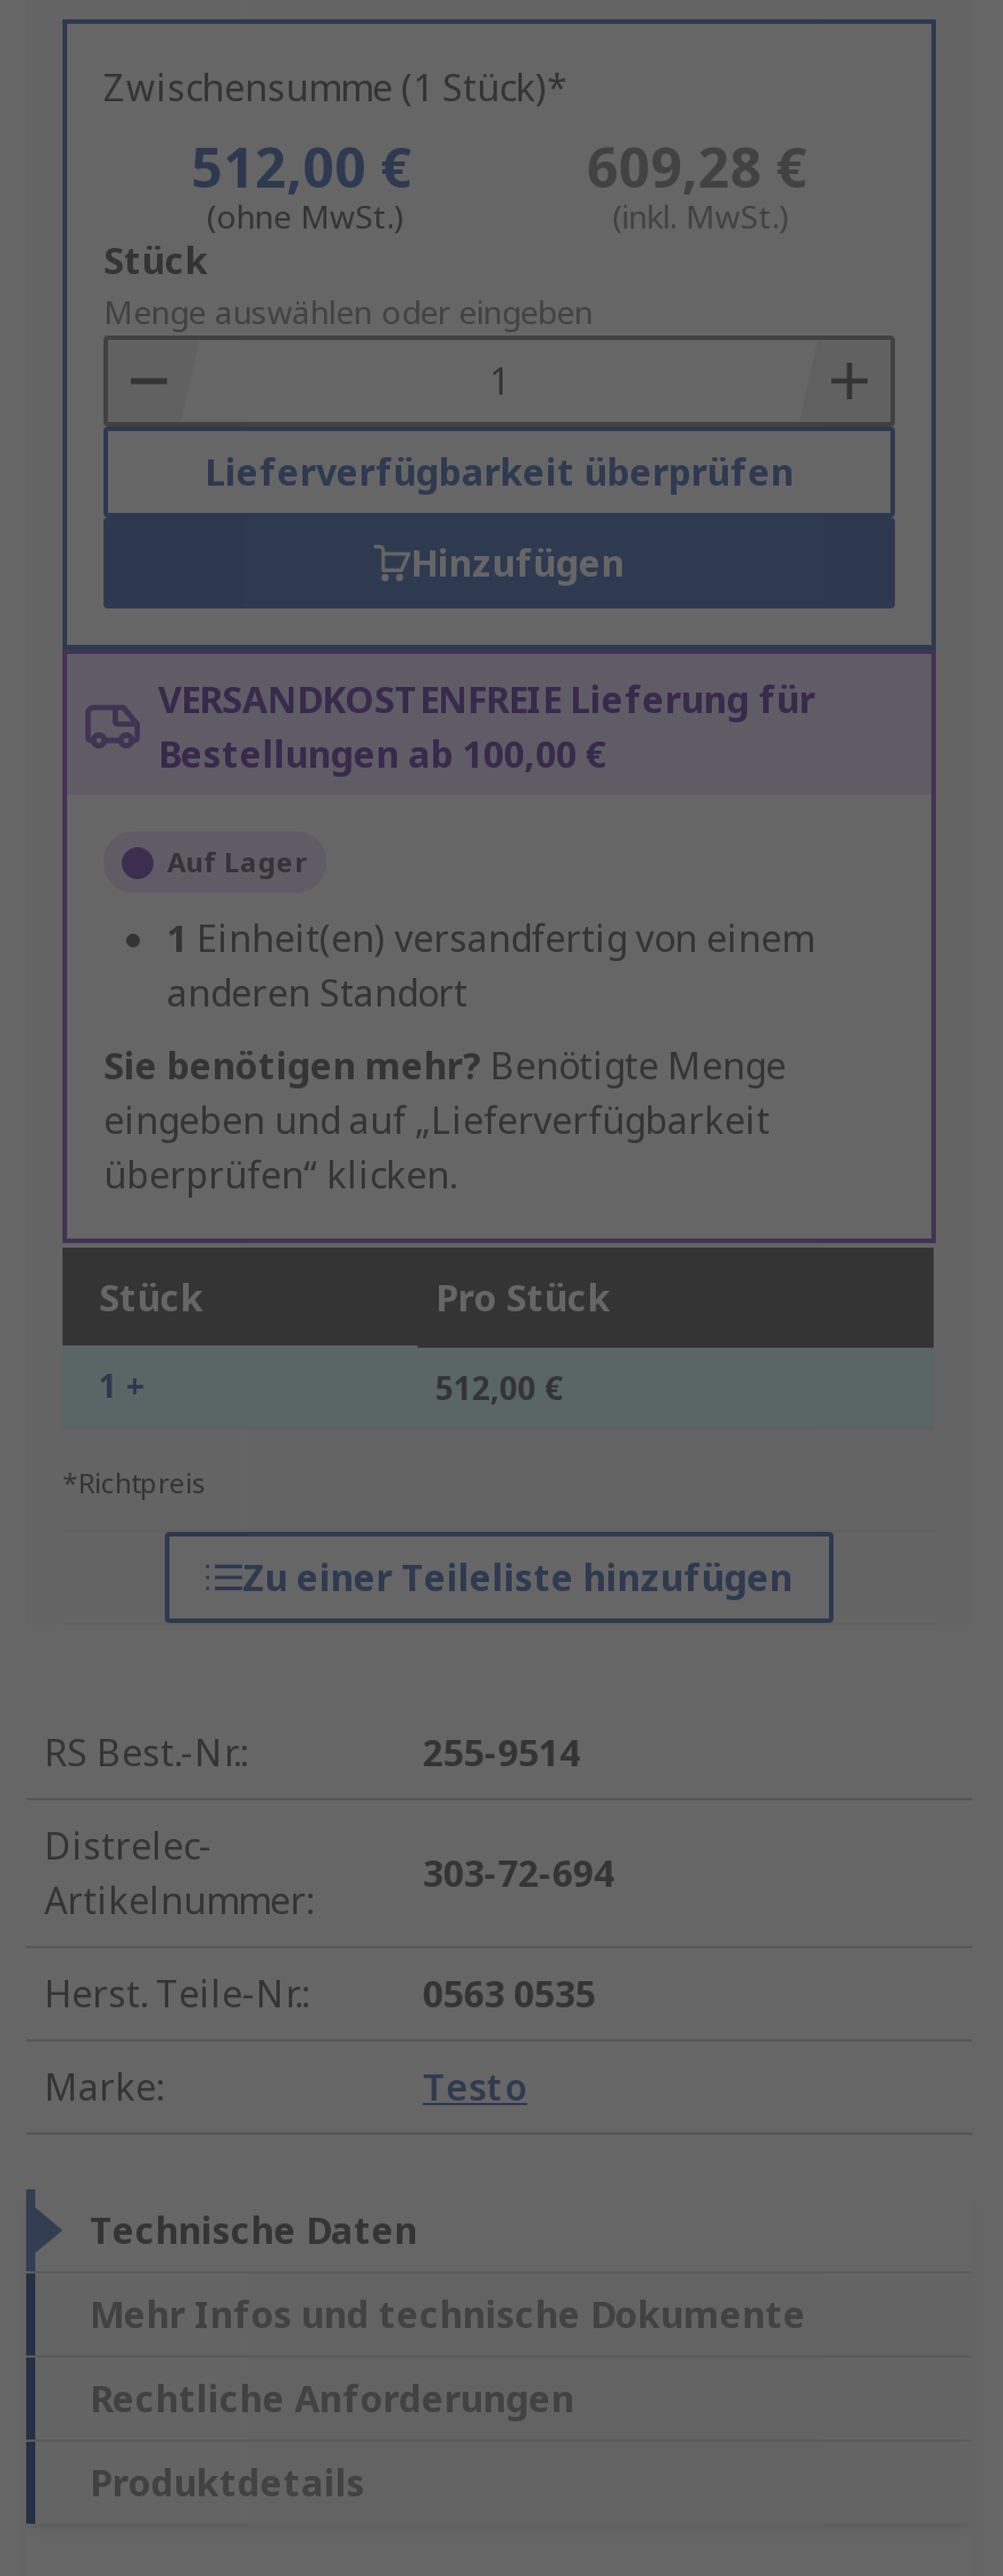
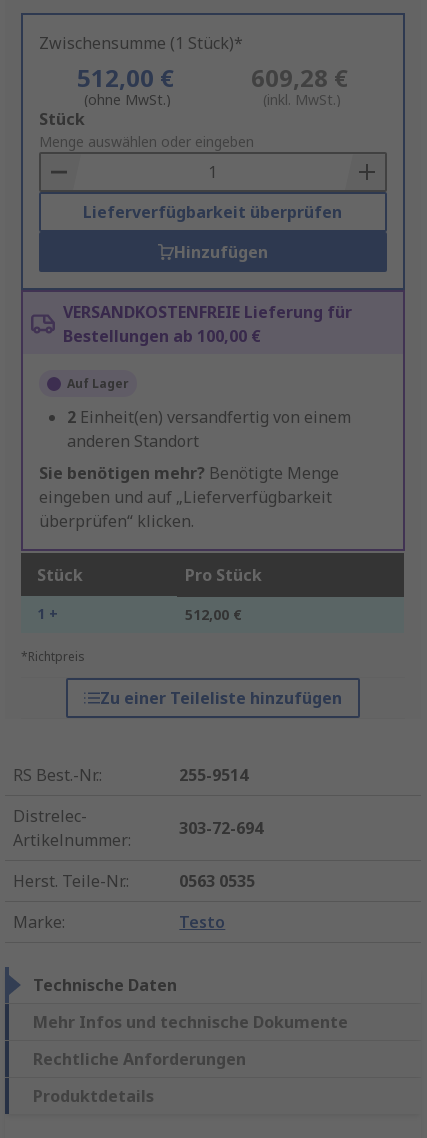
- 1 Einheit(en) versandfertig von einem
+ 2 Einheit(en) versandfertig von einem
